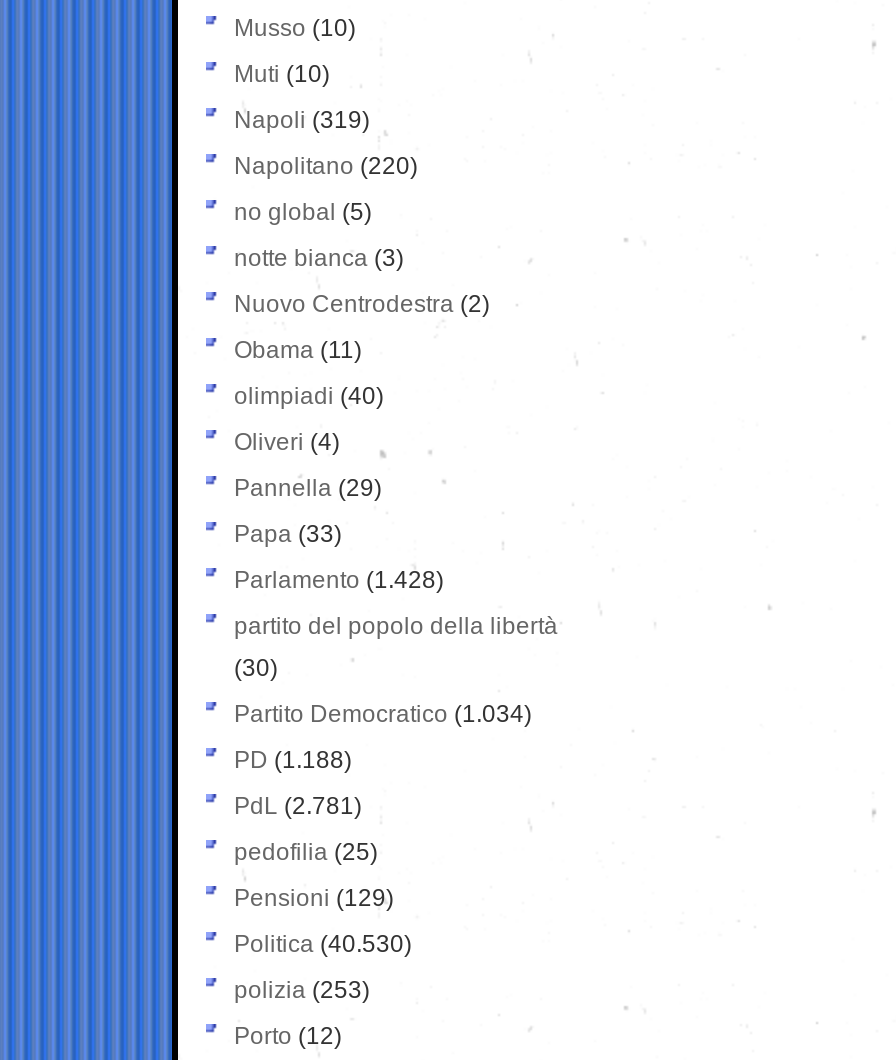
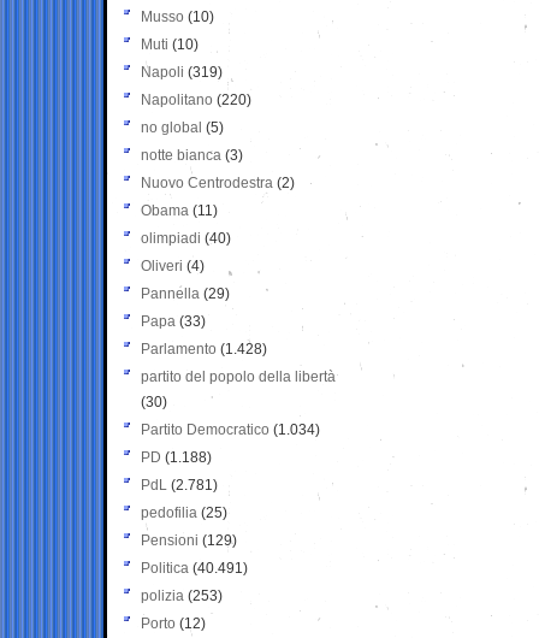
- Politica (40.530)
+ Politica (40.491)
